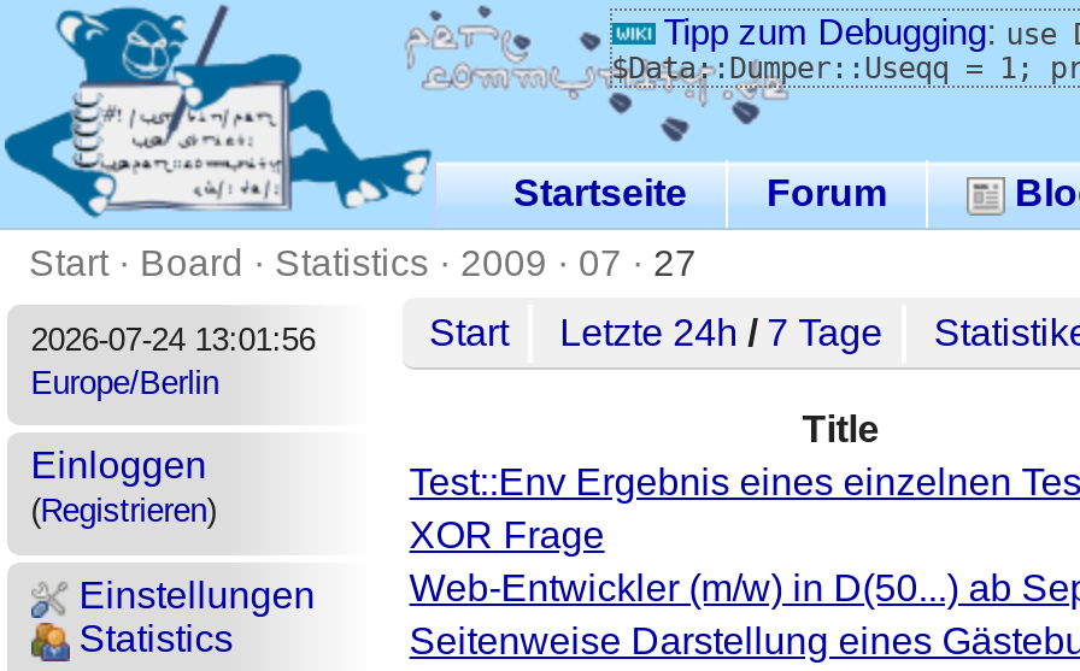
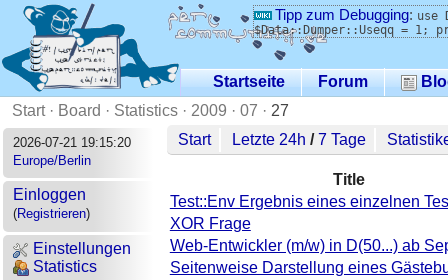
- 2026-07-24 13:01:56
+ 2026-07-21 19:15:20
